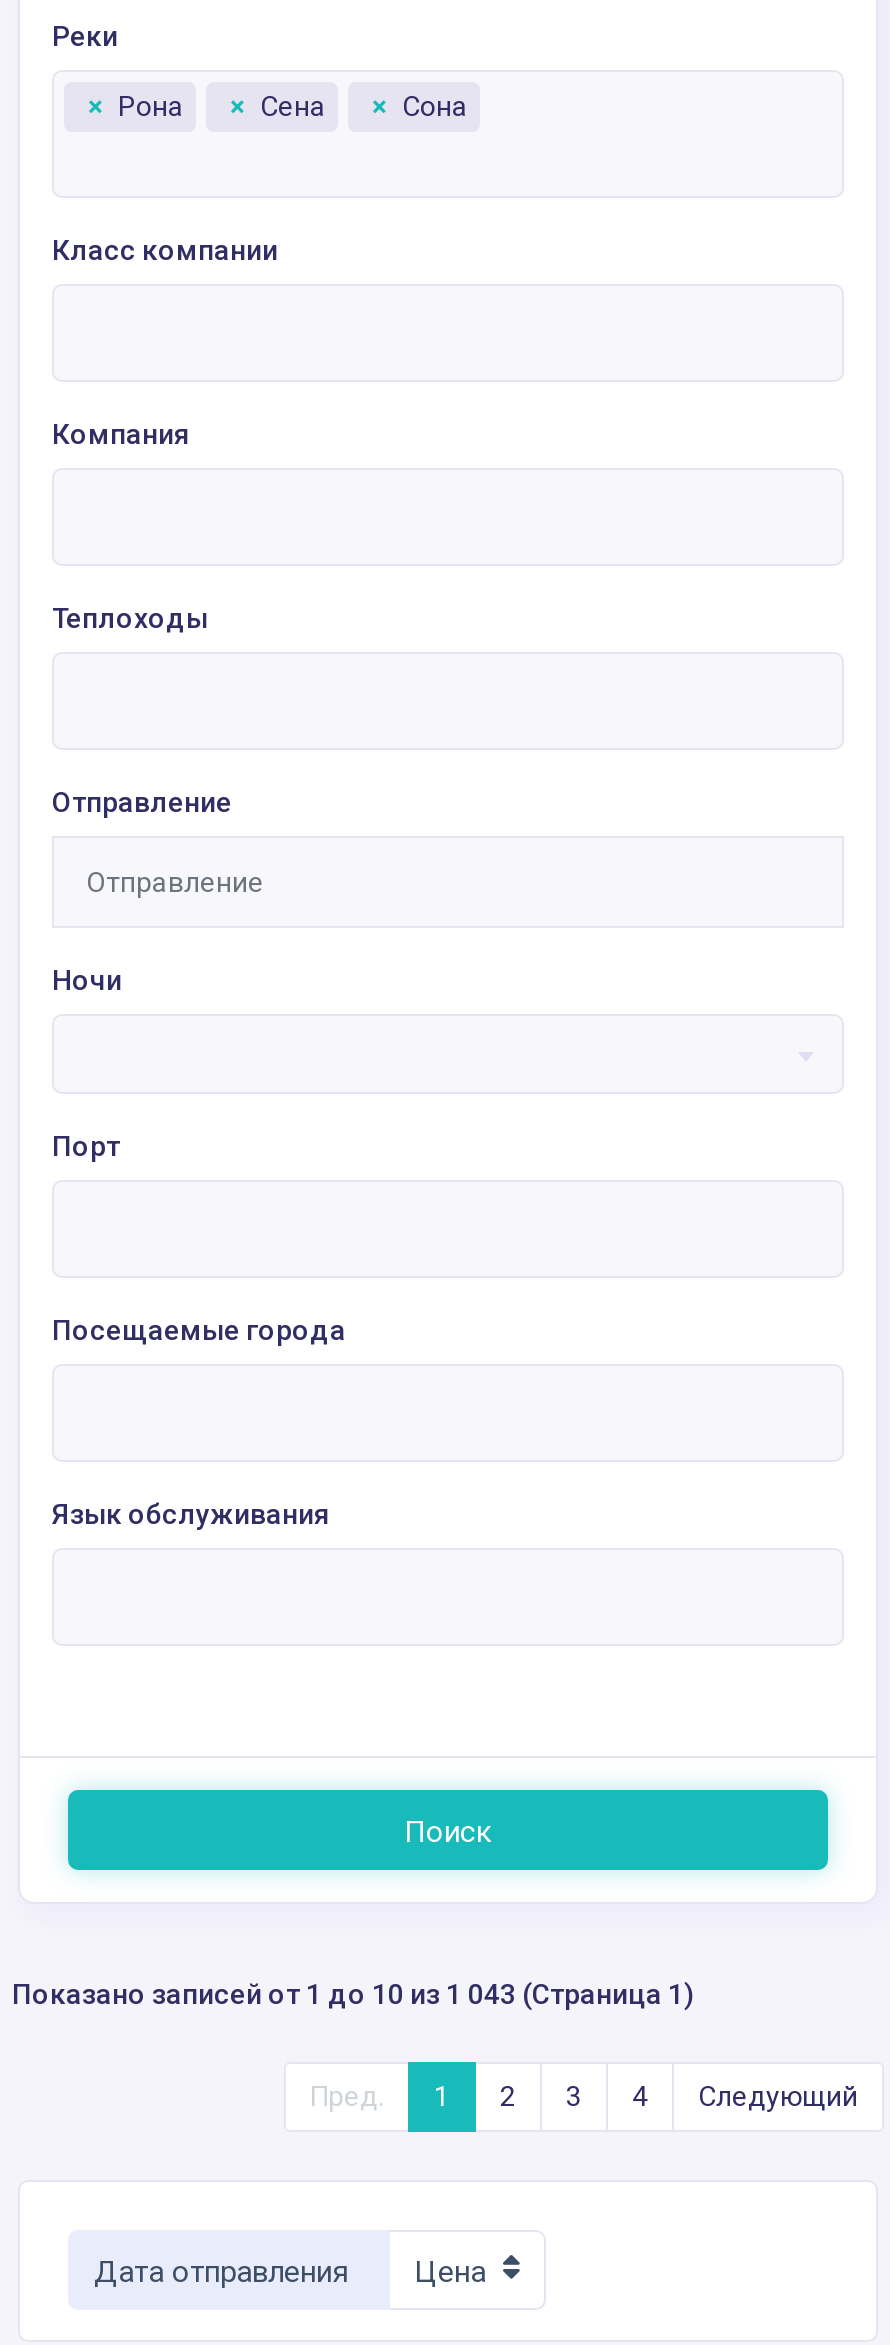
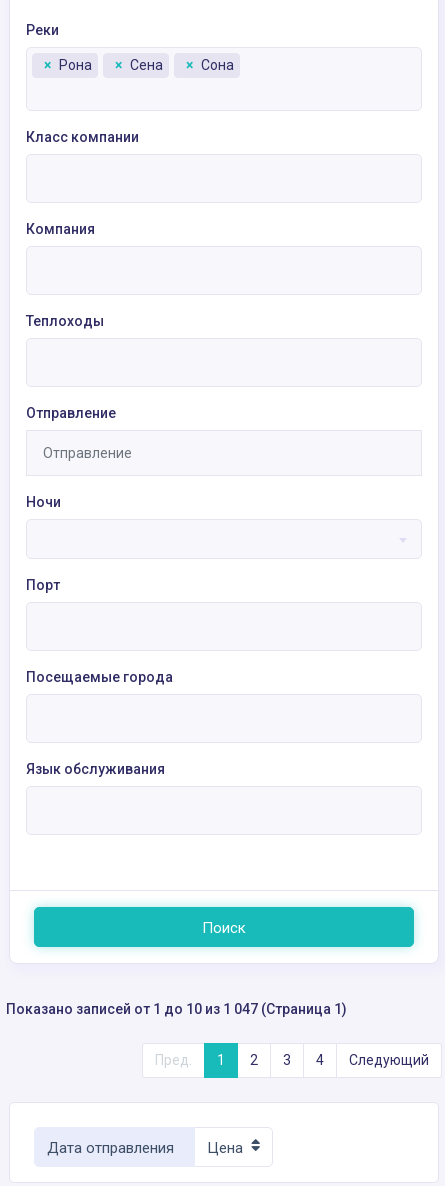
- Показано записей от 1 до 10 из 1 043 (Страница 1)
+ Показано записей от 1 до 10 из 1 047 (Страница 1)
